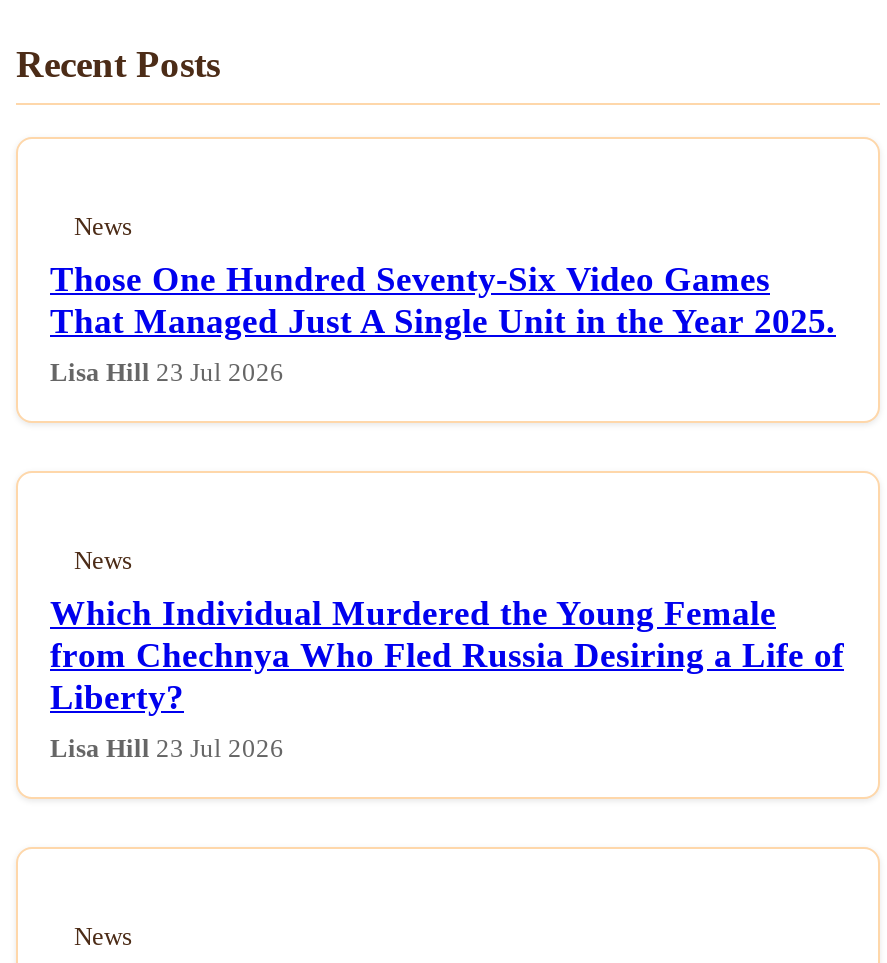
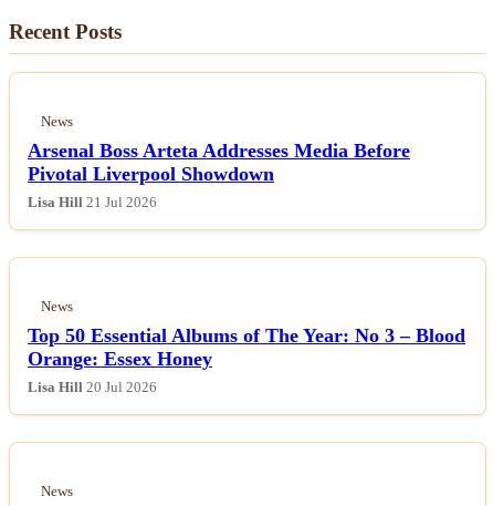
- Those One Hundred Seventy-Six Video Games
- That Managed Just A Single Unit in the Year 2025.
- Lisa Hill 23 Jul 2026
+ Arsenal Boss Arteta Addresses Media Before
+ Pivotal Liverpool Showdown
+ Lisa Hill 21 Jul 2026

- Which Individual Murdered the Young Female
- from Chechnya Who Fled Russia Desiring a Life of
- Liberty?
- Lisa Hill 23 Jul 2026
+ Top 50 Essential Albums of The Year: No 3 – Blood
+ Orange: Essex Honey
+ Lisa Hill 20 Jul 2026
